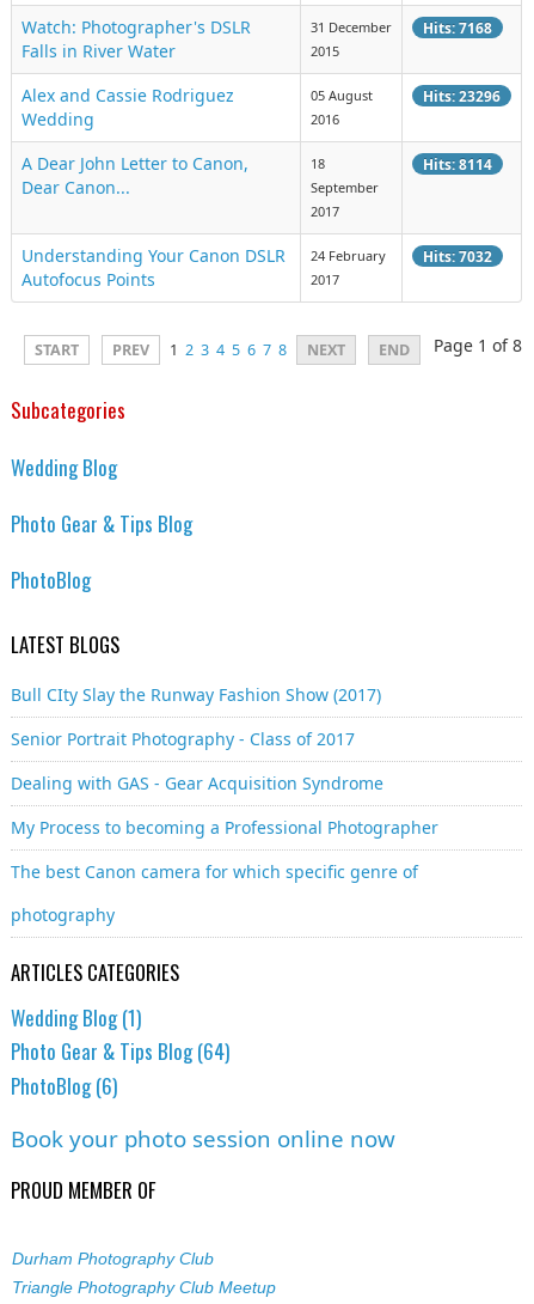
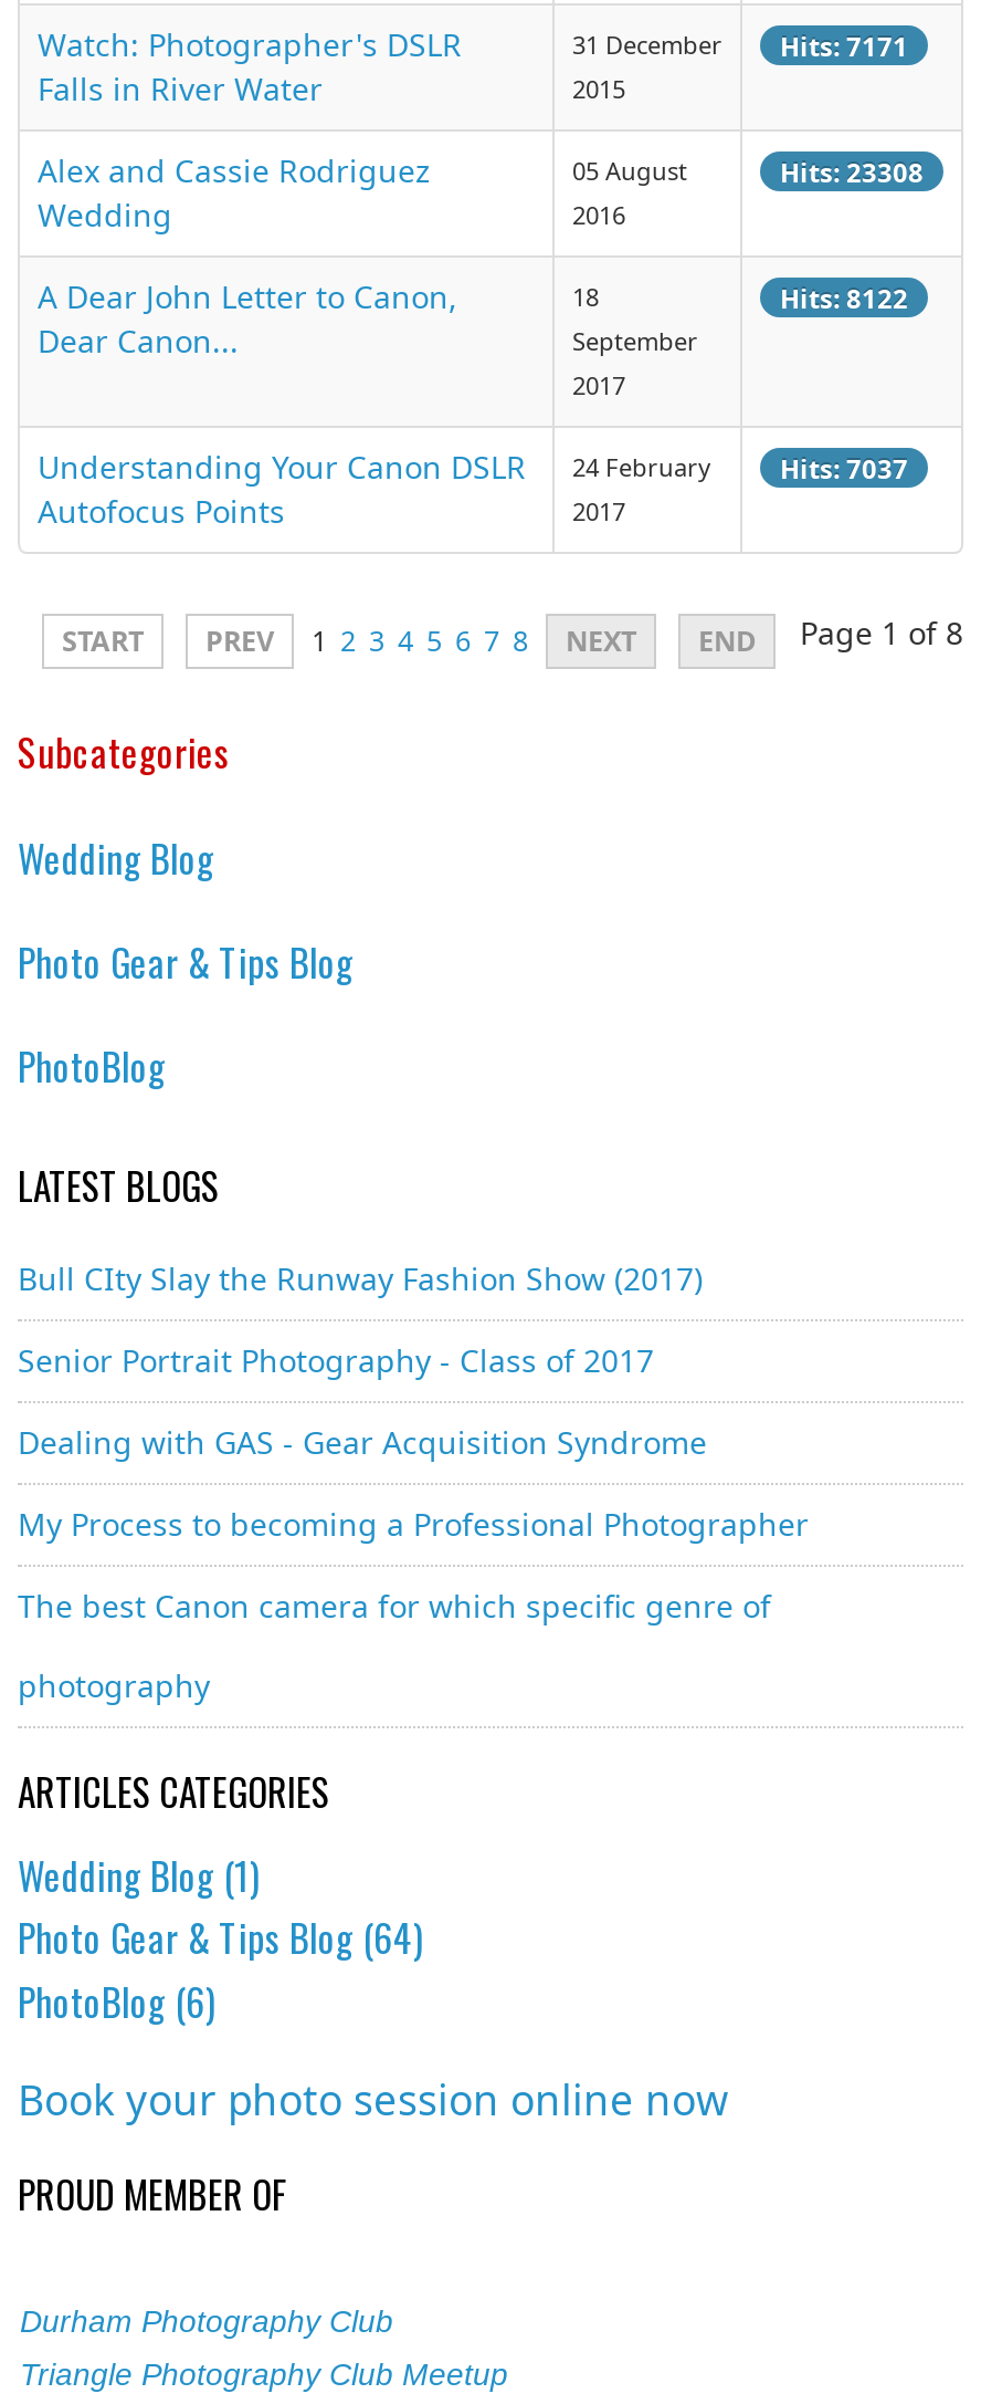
- 31 December Hits: 7168
+ 31 December Hits: 7171

- Hits: 23296
+ Hits: 23308

- Hits: 8114
+ Hits: 8122

- Hits: 7032
+ Hits: 7037
